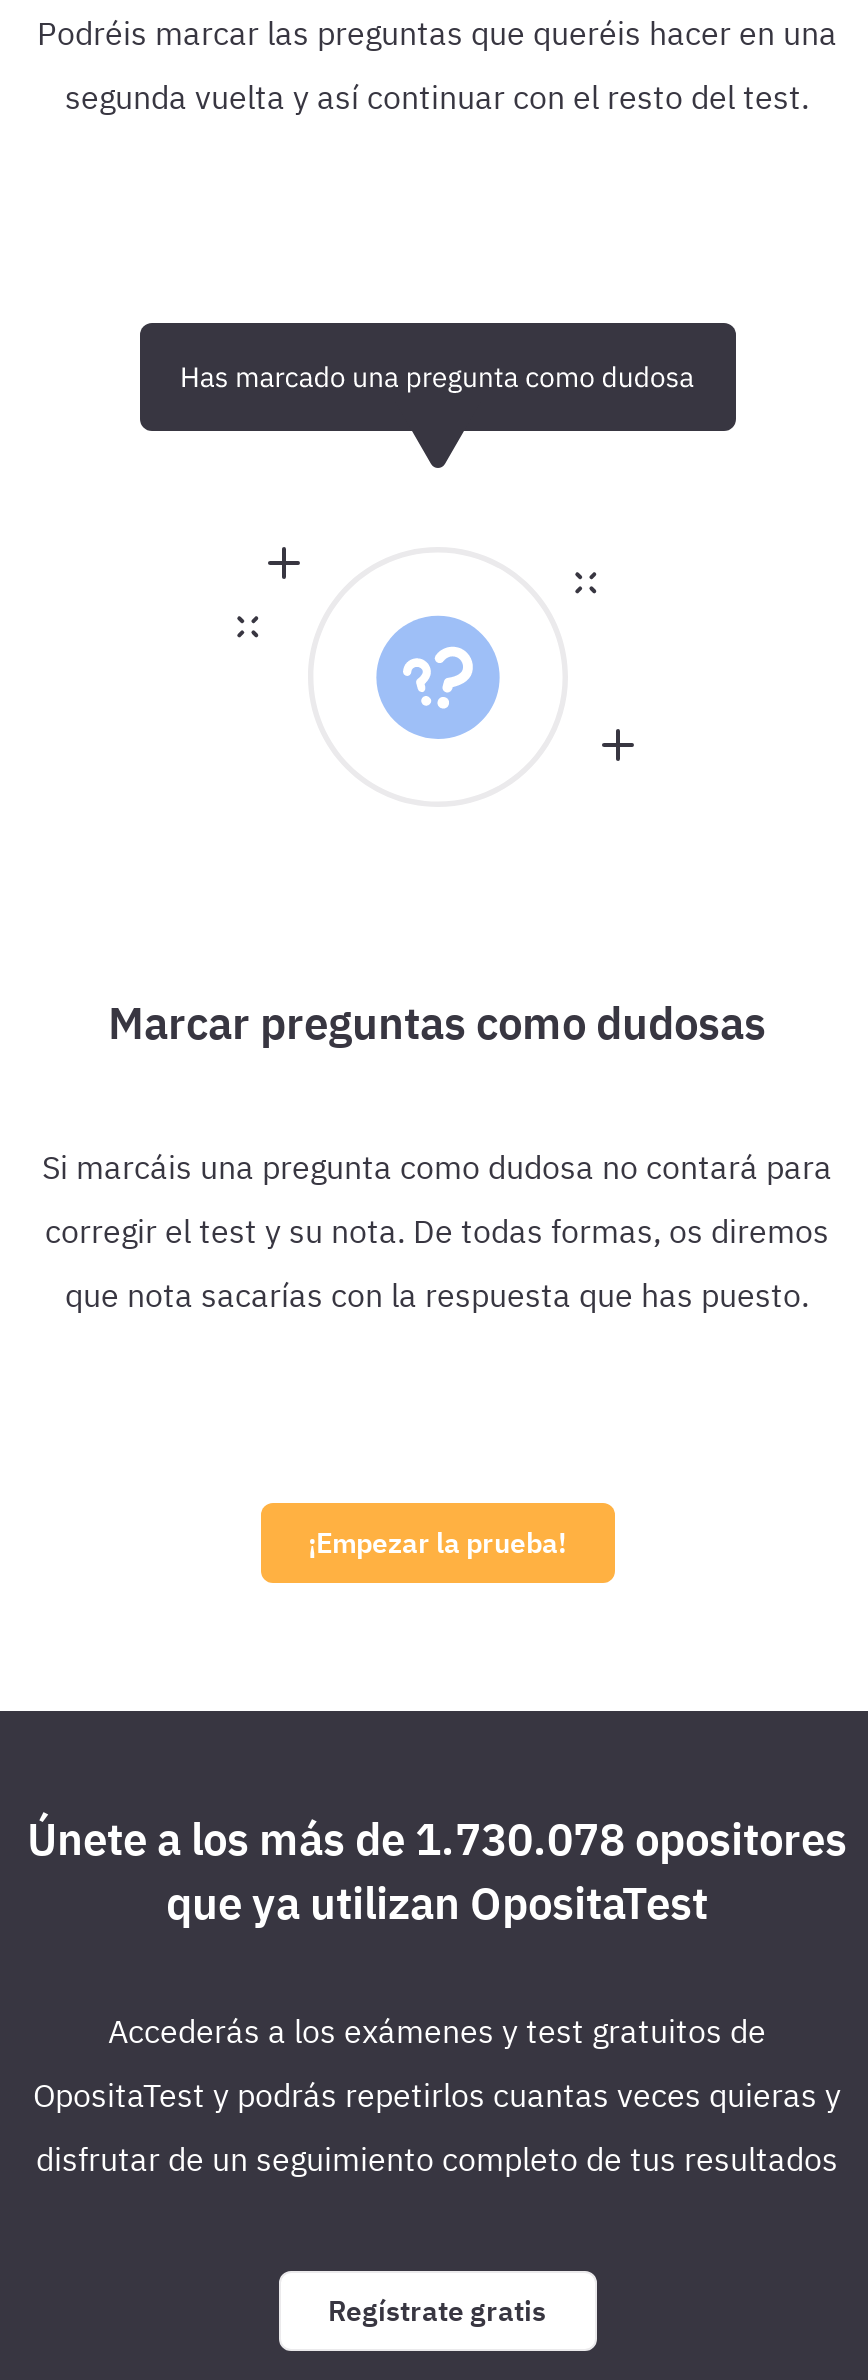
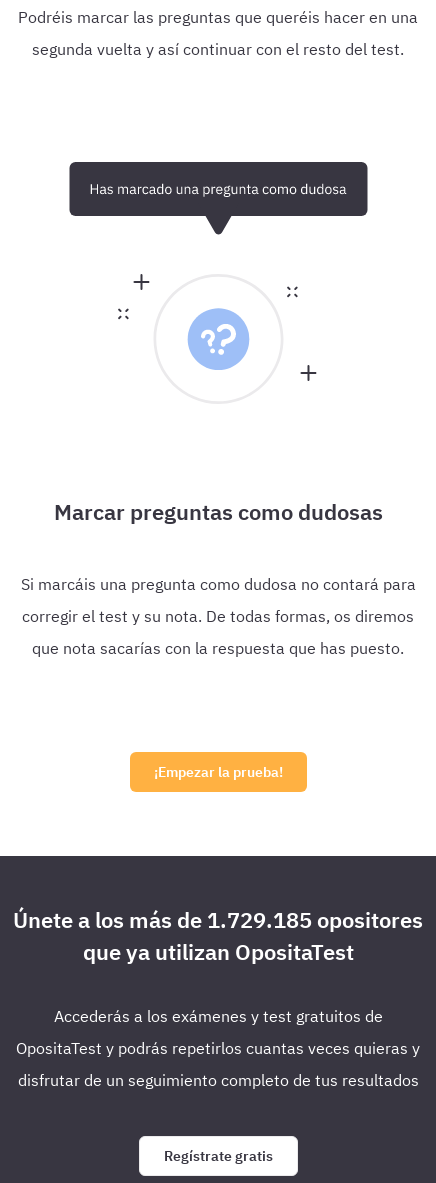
- Únete a los más de 1.730.078 opositores
+ Únete a los más de 1.729.185 opositores
